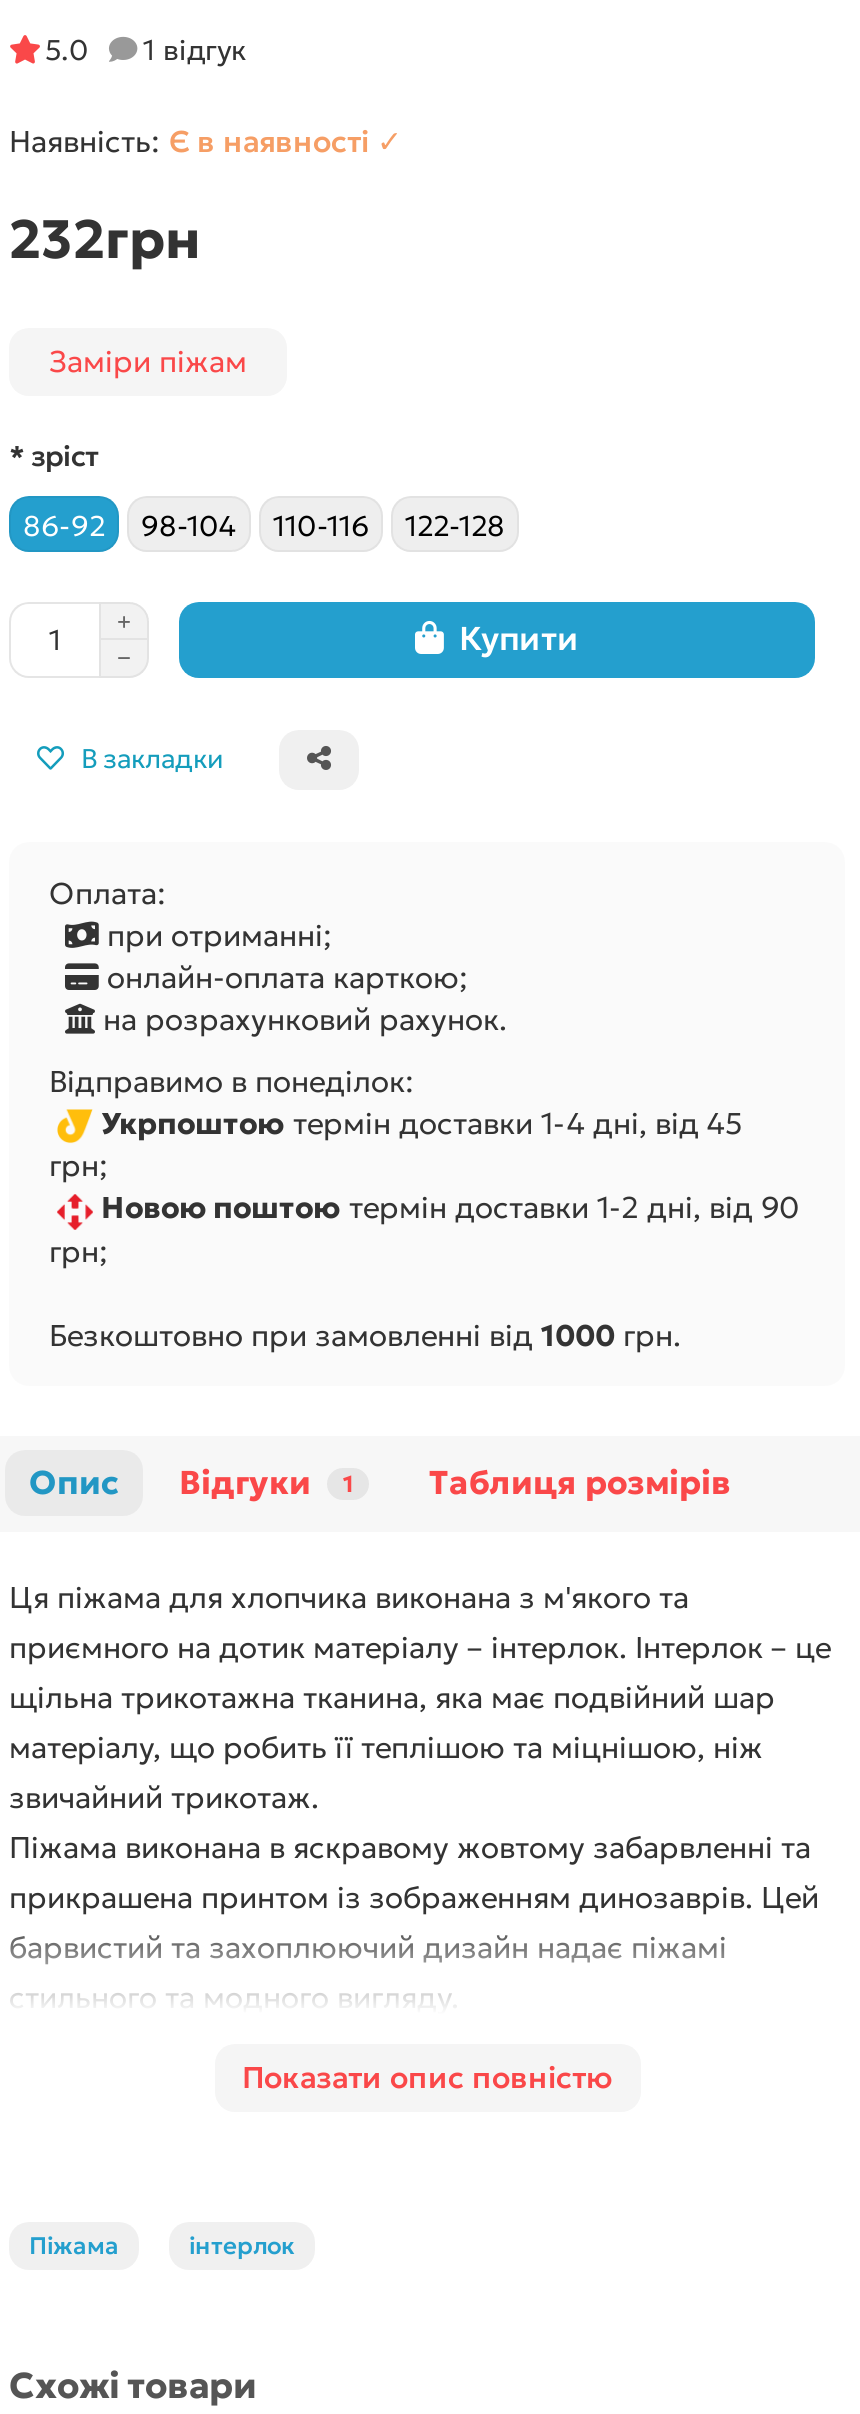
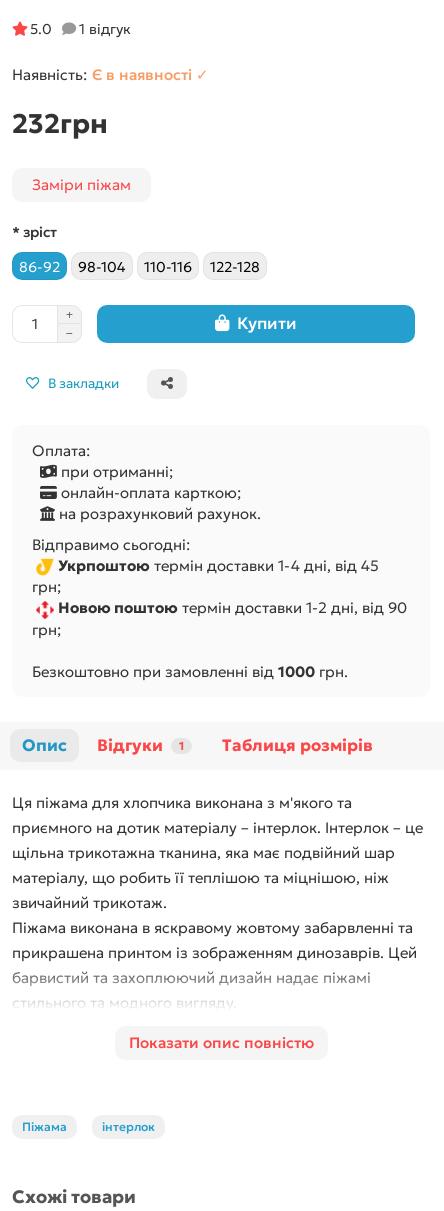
- Відправимо в понеділок:
+ Відправимо сьогодні:
